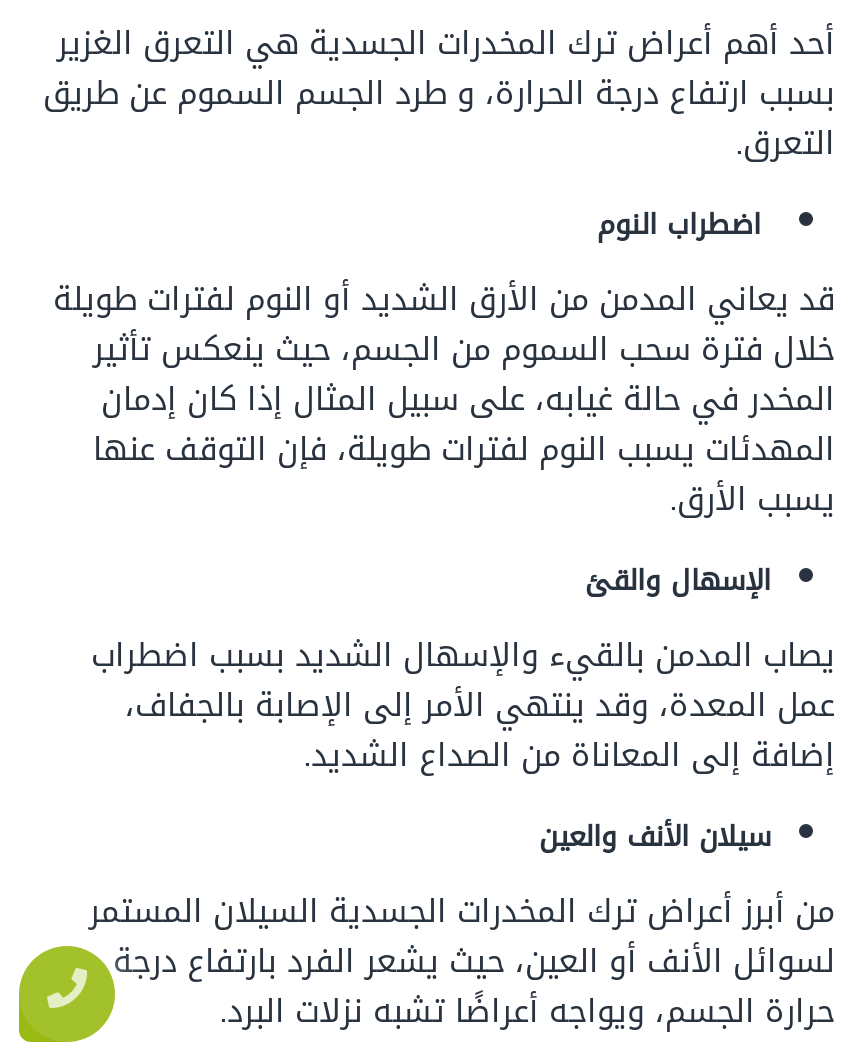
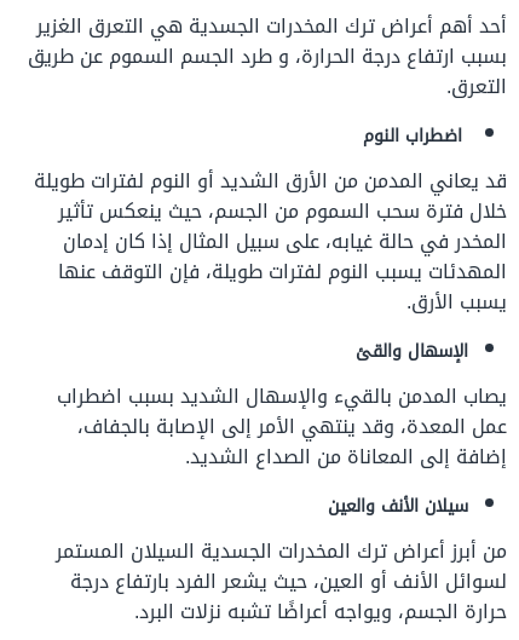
- [image]
